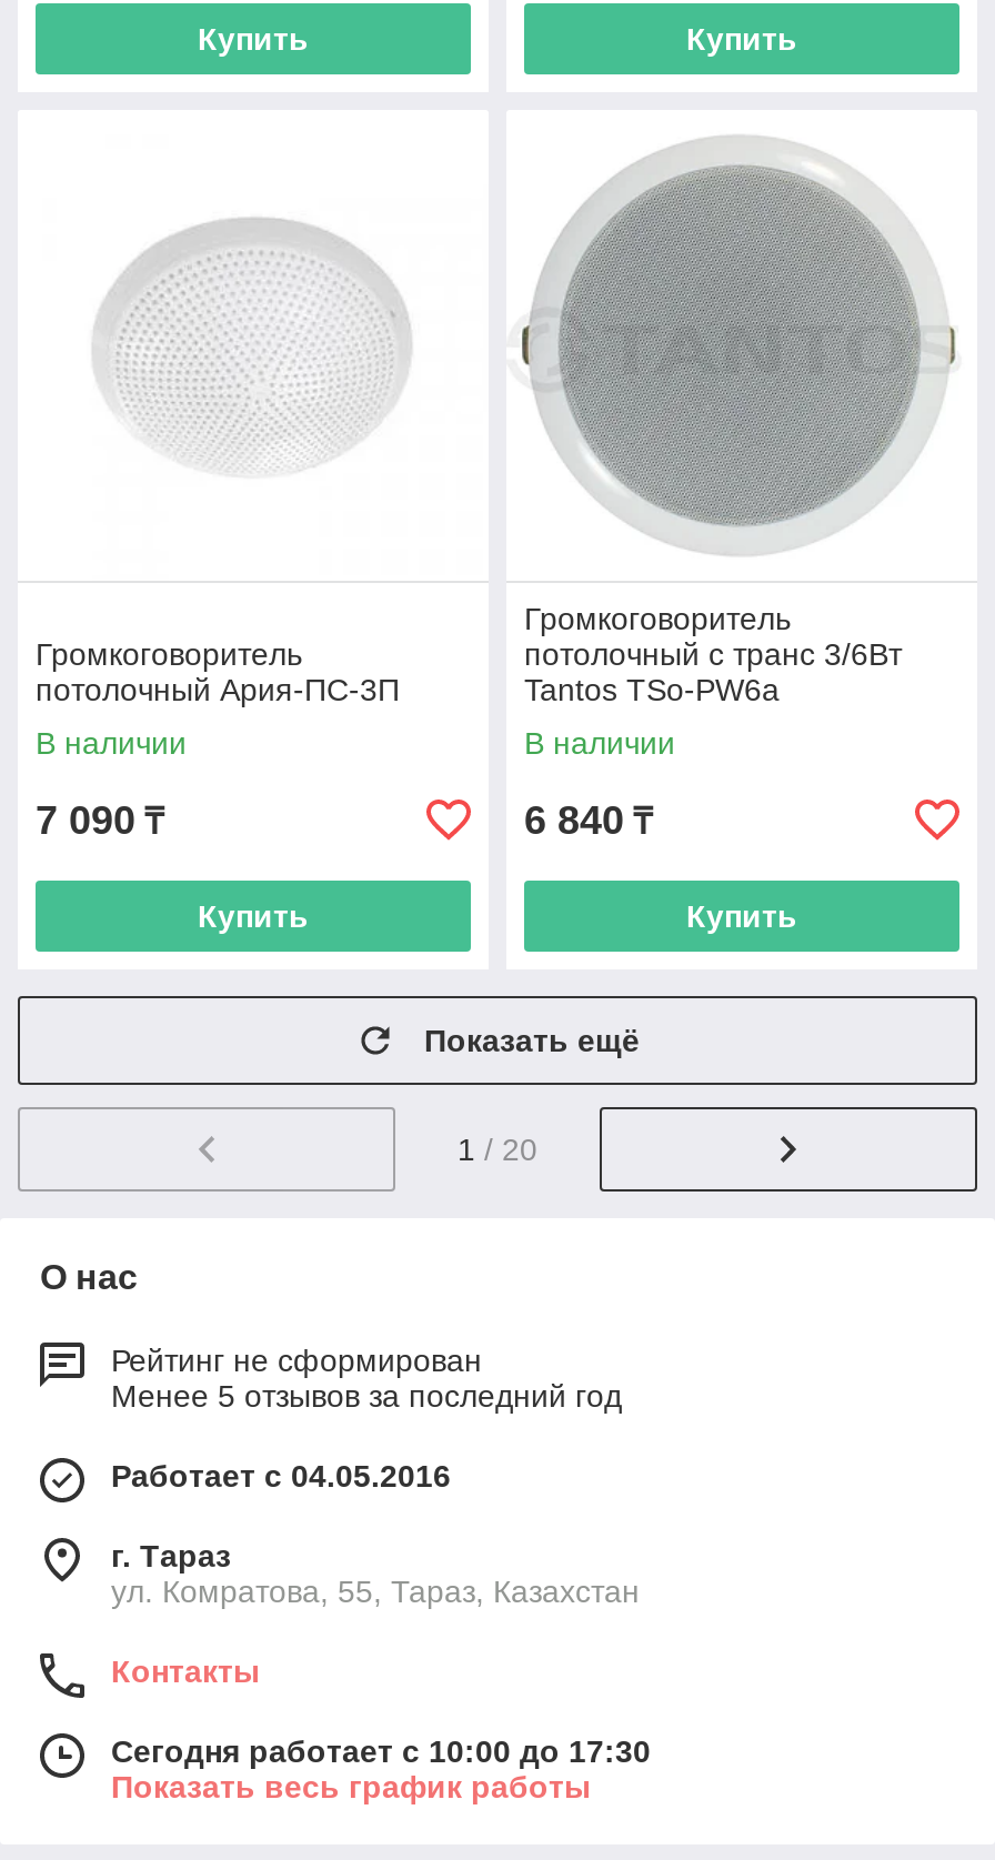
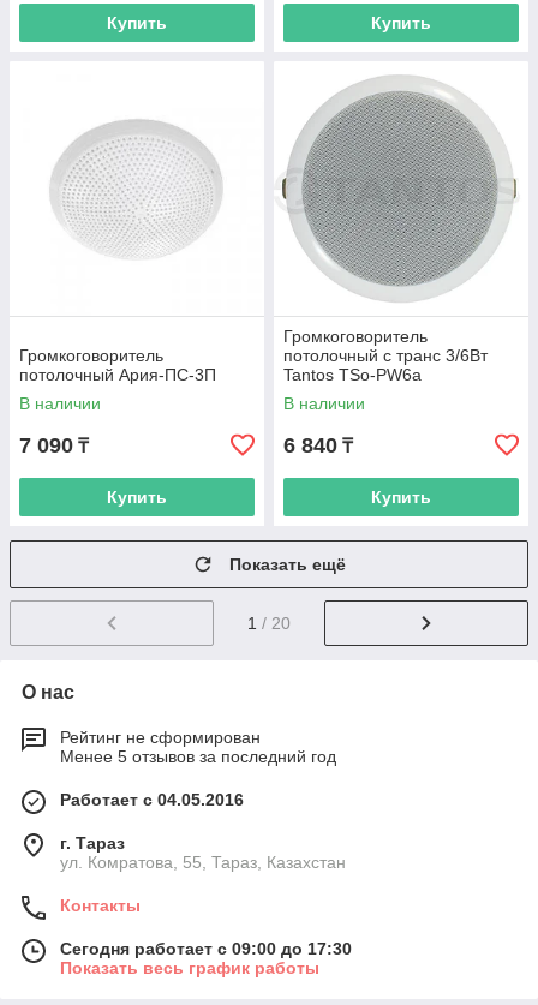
- Сегодня работает с 10:00 до 17:30
+ Сегодня работает с 09:00 до 17:30
